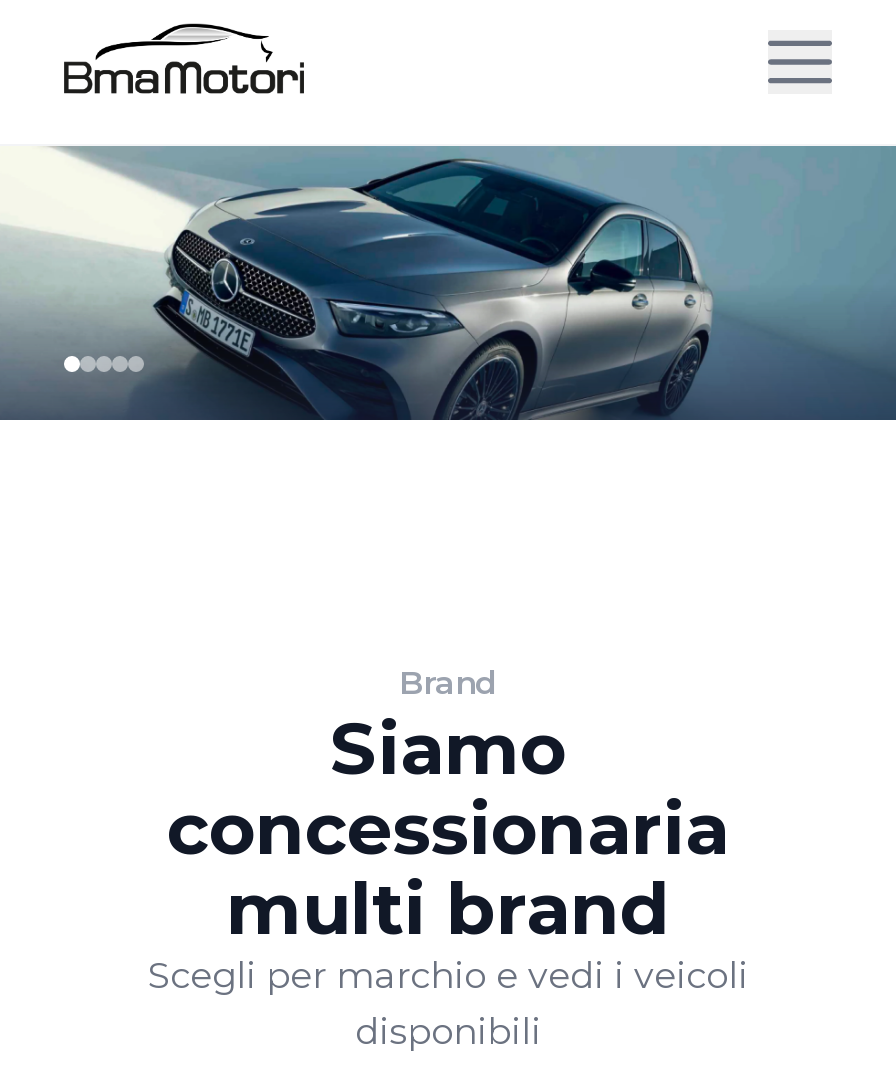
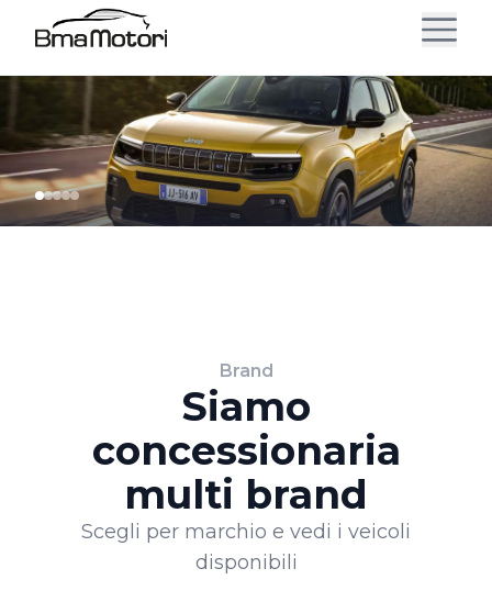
- [image]
+ [image]
